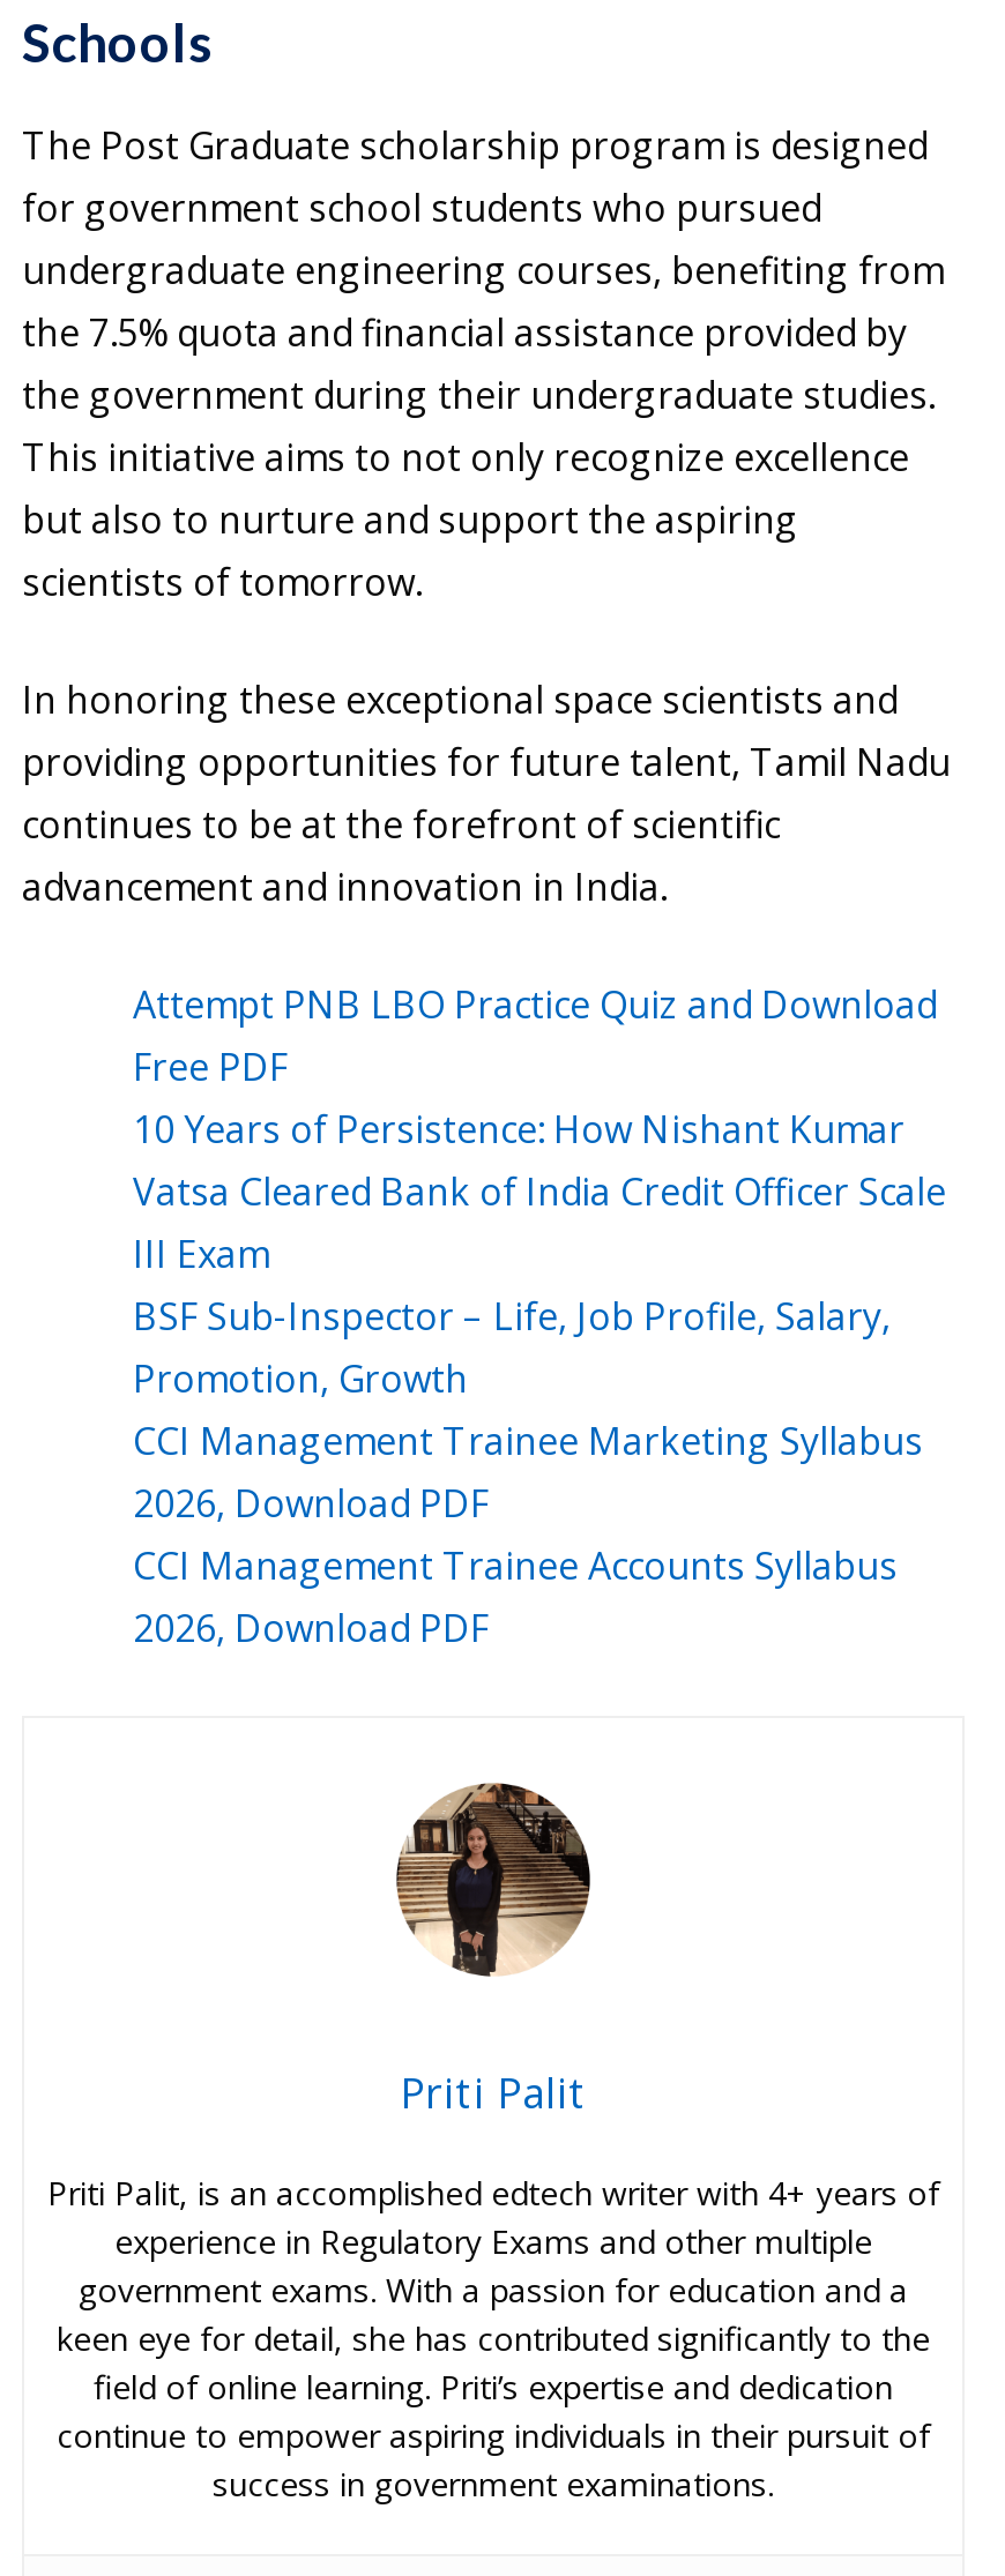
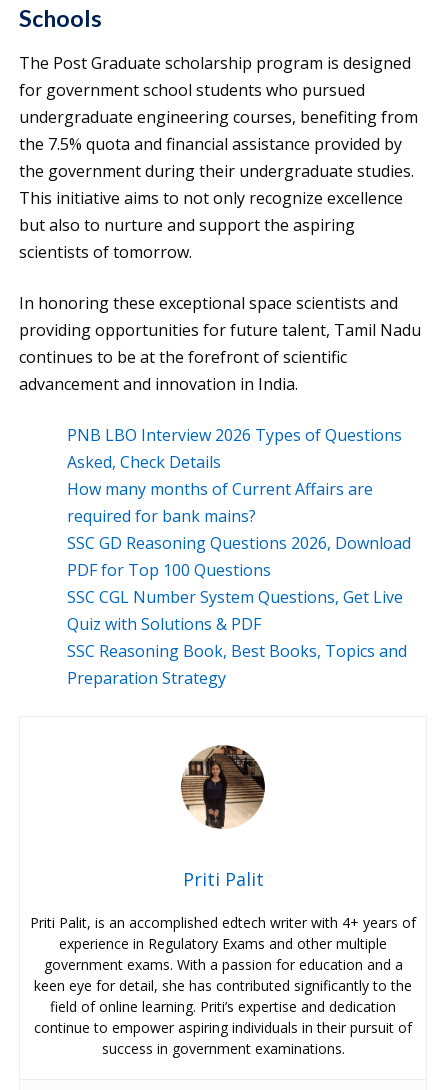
- Attempt PNB LBO Practice Quiz and Download
- Free PDF
- 10 Years of Persistence: How Nishant Kumar
- Vatsa Cleared Bank of India Credit Officer Scale
- III Exam
- BSF Sub-Inspector – Life, Job Profile, Salary,
- Promotion, Growth
- CCI Management Trainee Marketing Syllabus
- 2026, Download PDF
- CCI Management Trainee Accounts Syllabus
- 2026, Download PDF
+ PNB LBO Interview 2026 Types of Questions
+ Asked, Check Details
+ How many months of Current Affairs are
+ required for bank mains?
+ SSC GD Reasoning Questions 2026, Download
+ PDF for Top 100 Questions
+ SSC CGL Number System Questions, Get Live
+ Quiz with Solutions & PDF
+ SSC Reasoning Book, Best Books, Topics and
+ Preparation Strategy
